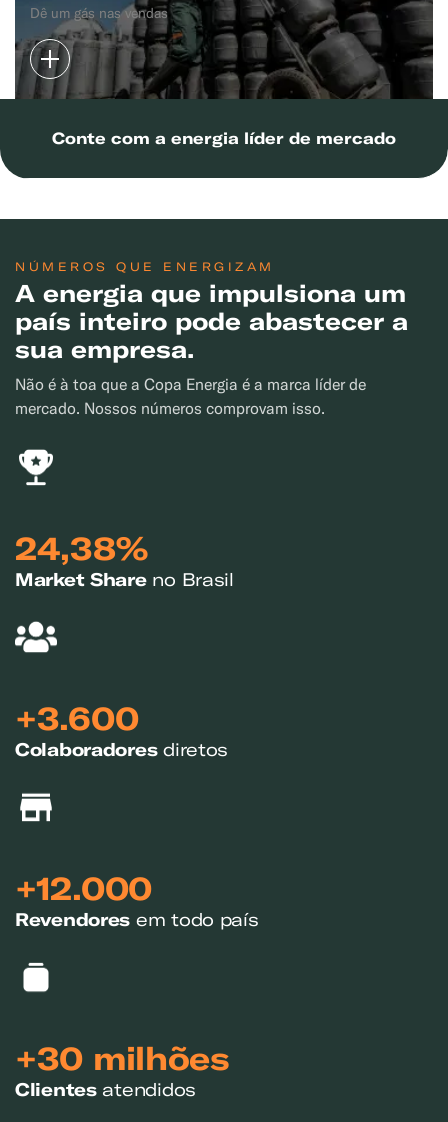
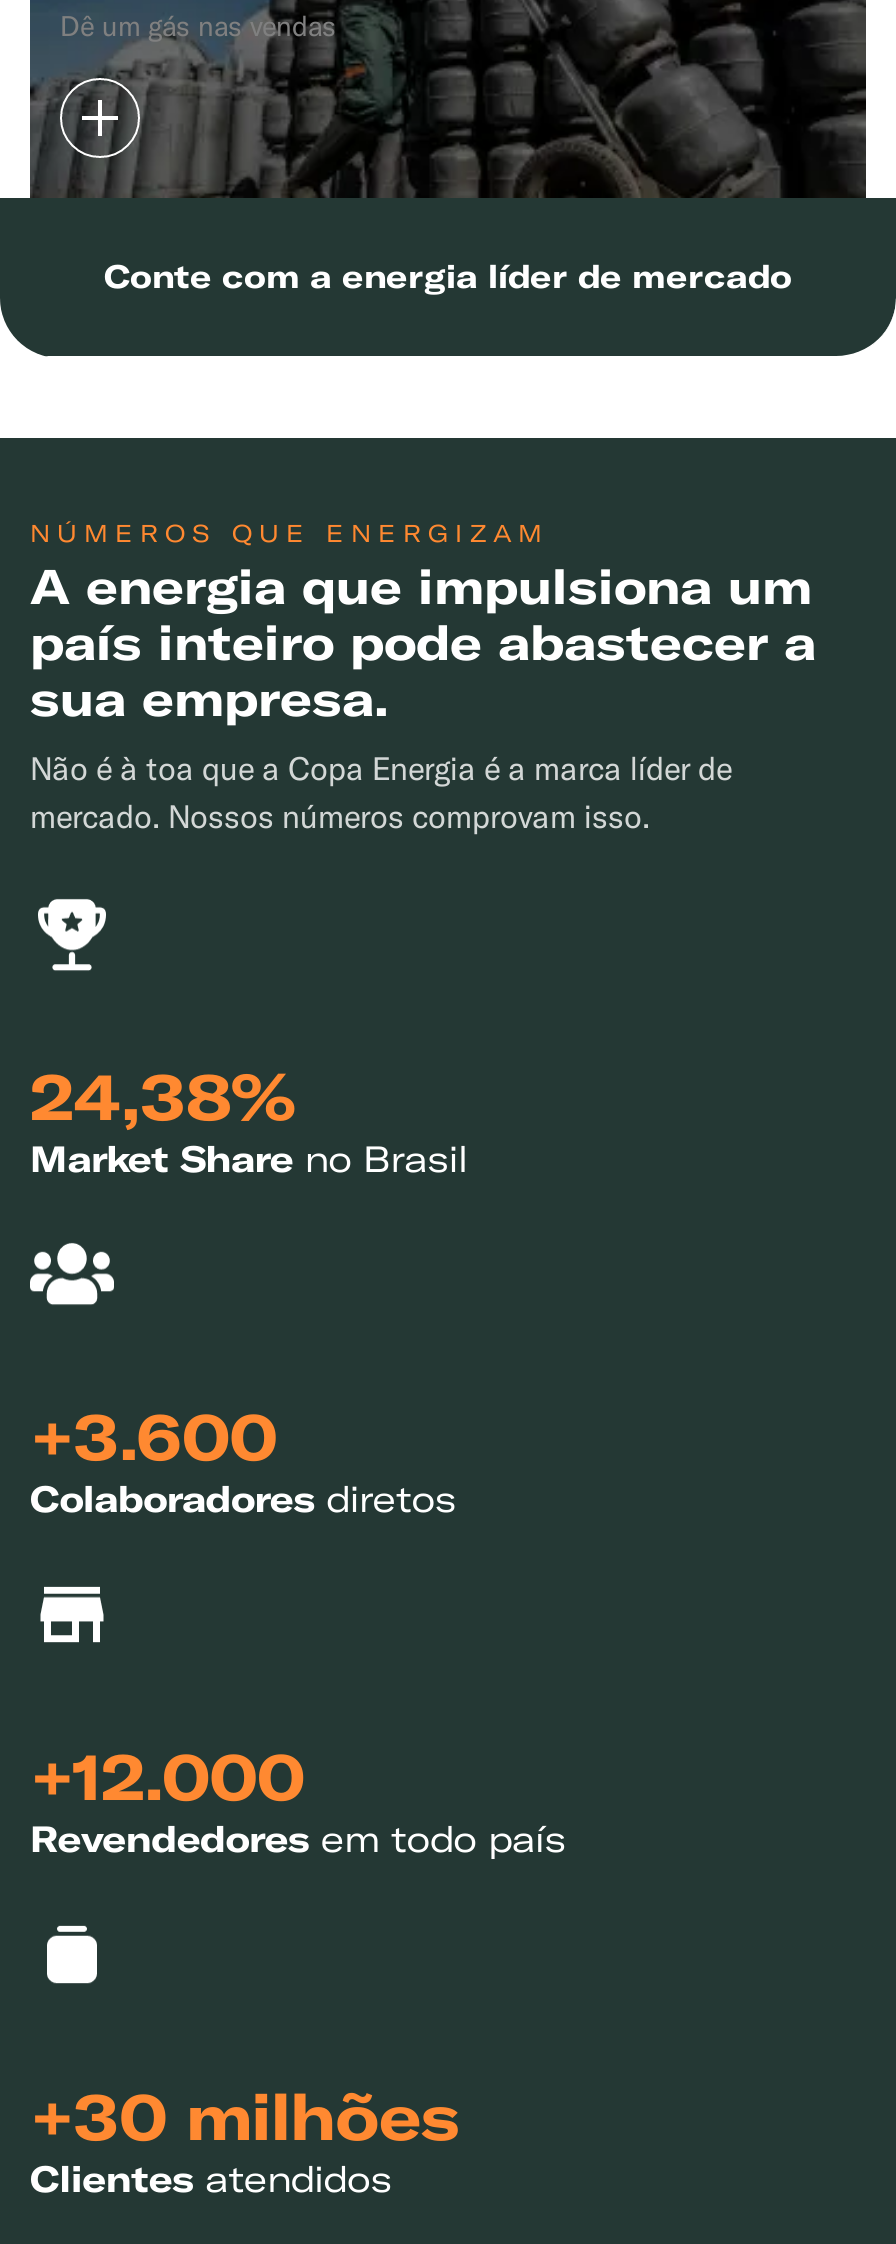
- Revendores em todo país
+ Revendedores em todo país
